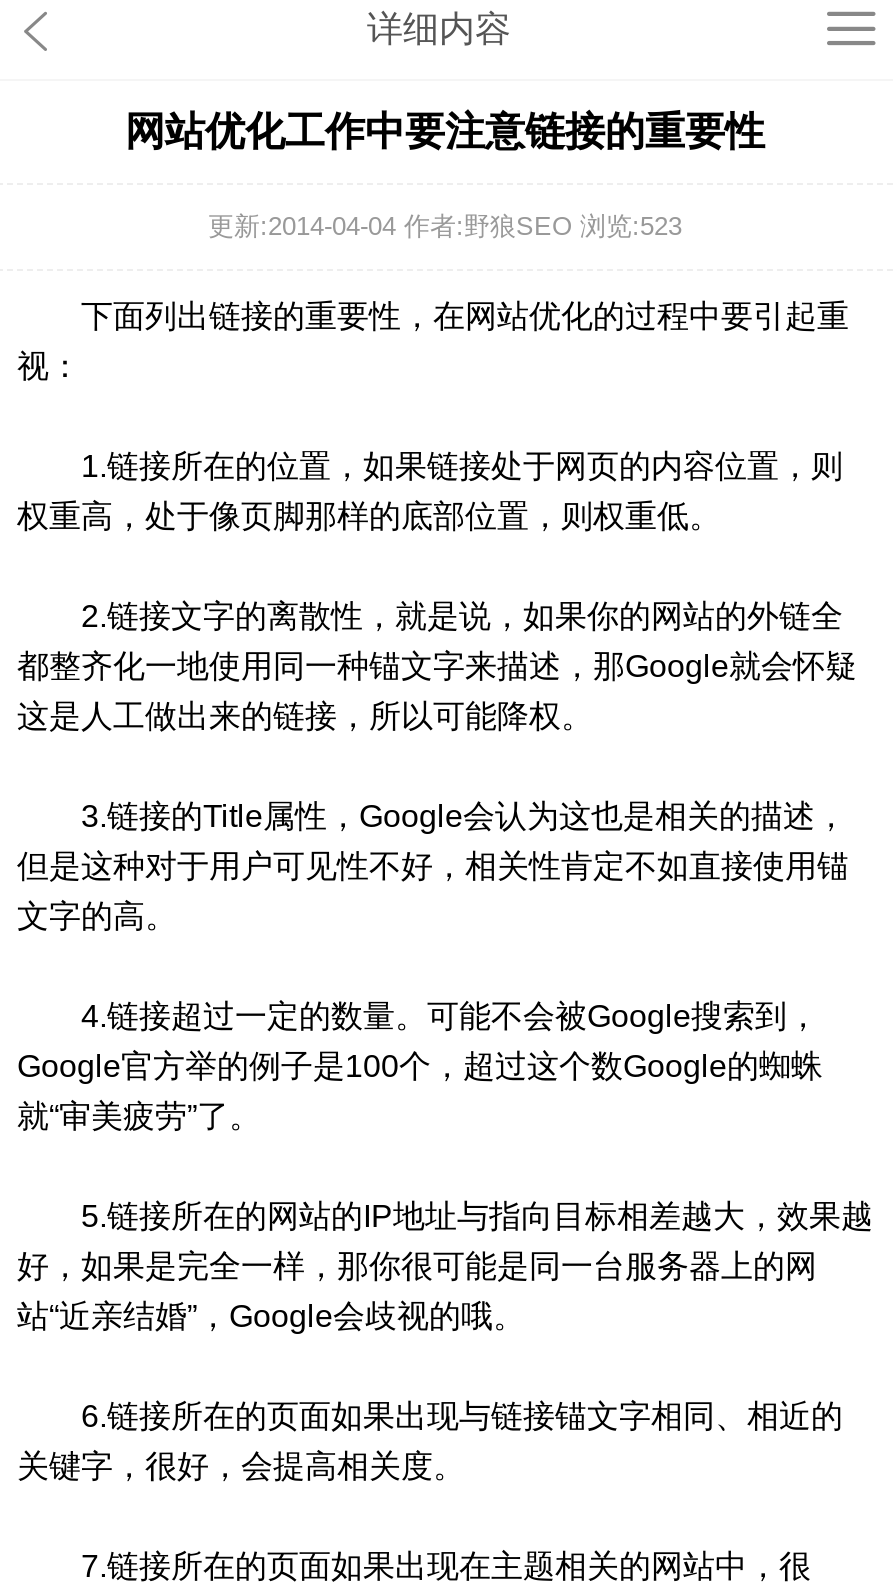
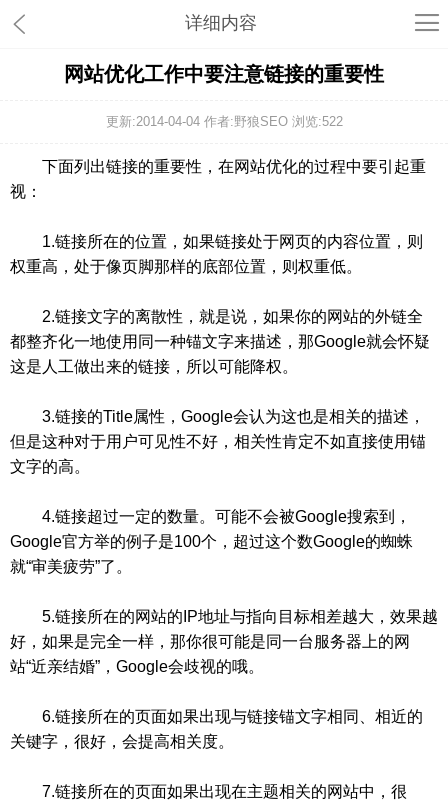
- 更新:2014-04-04 作者:野狼SEO 浏览:523
+ 更新:2014-04-04 作者:野狼SEO 浏览:522
